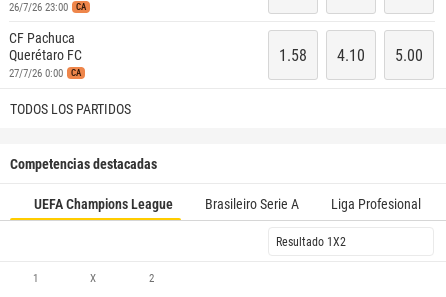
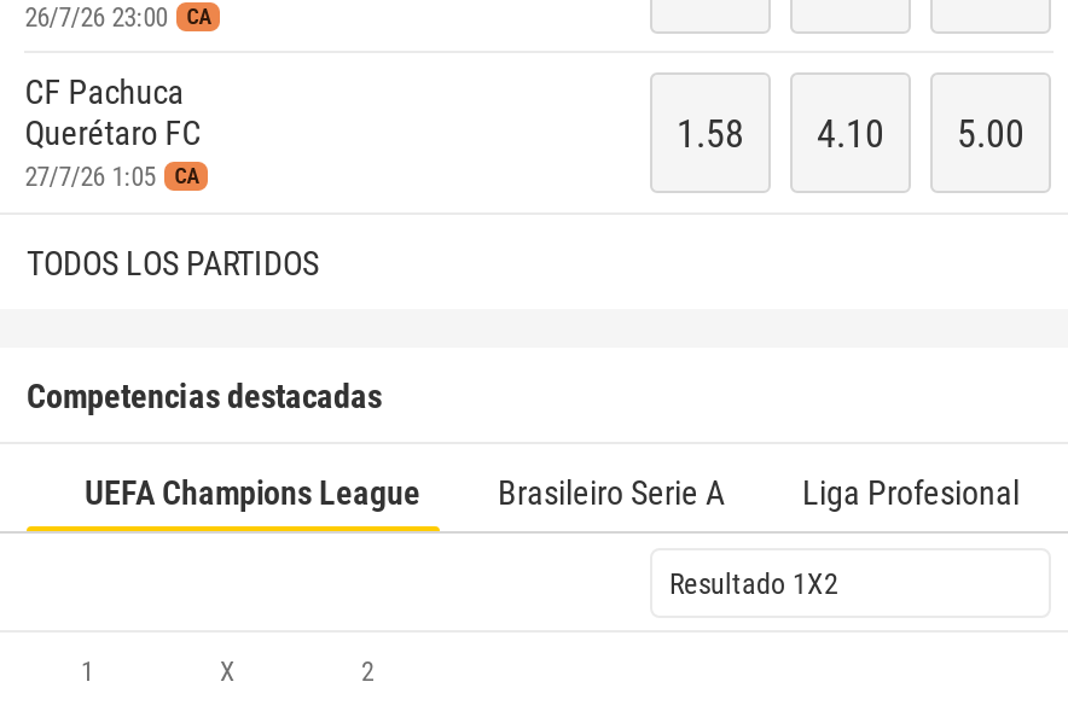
- 27/7/26 0:00 CA
+ 27/7/26 1:05 CA
